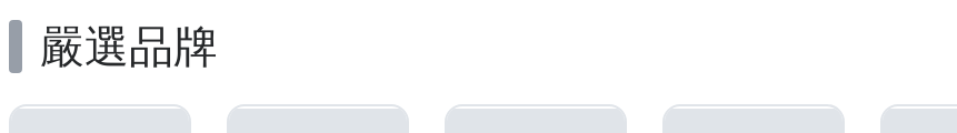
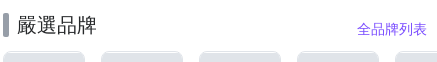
+ 全品牌列表
